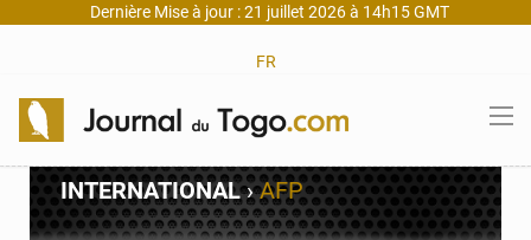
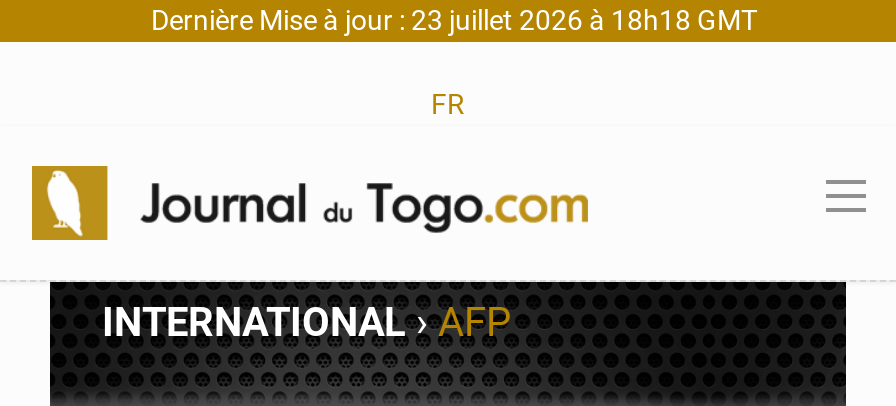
- Dernière Mise à jour : 21 juillet 2026 à 14h15 GMT
+ Dernière Mise à jour : 23 juillet 2026 à 18h18 GMT
